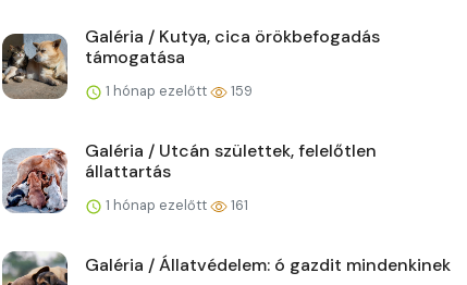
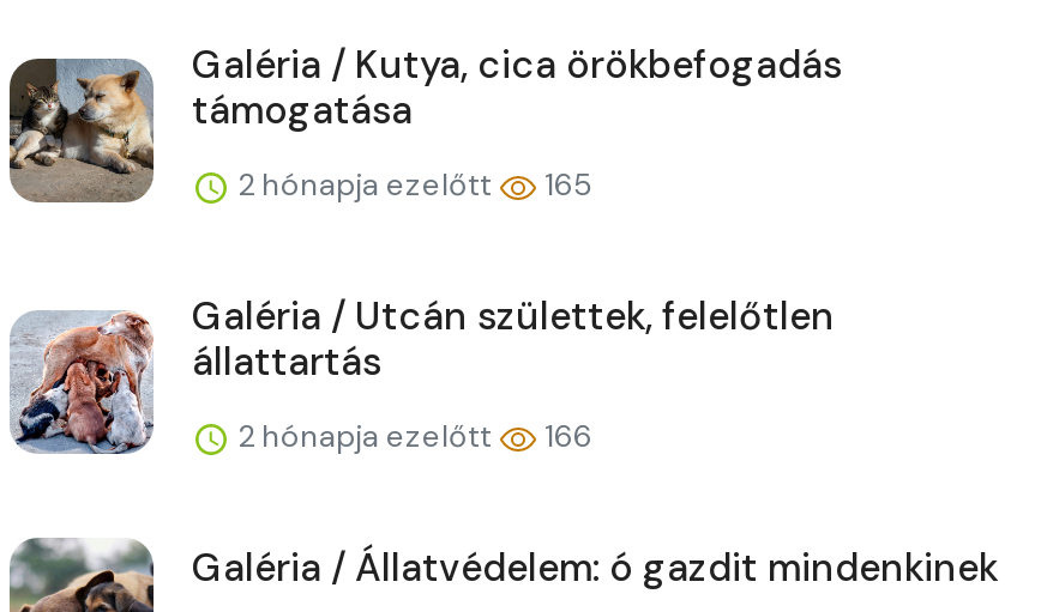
- 1 hónap ezelőtt
+ 2 hónapja ezelőtt

- 159
+ 165

- 1 hónap ezelőtt
+ 2 hónapja ezelőtt

- 161
+ 166
